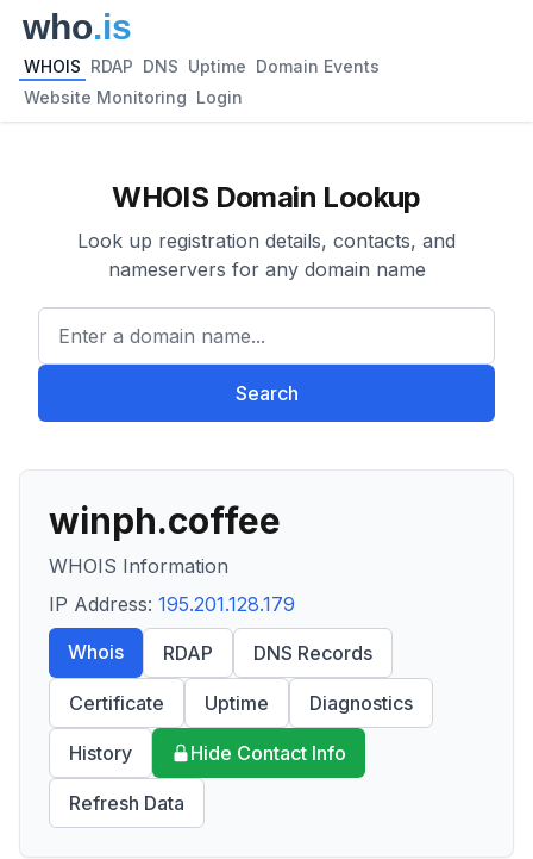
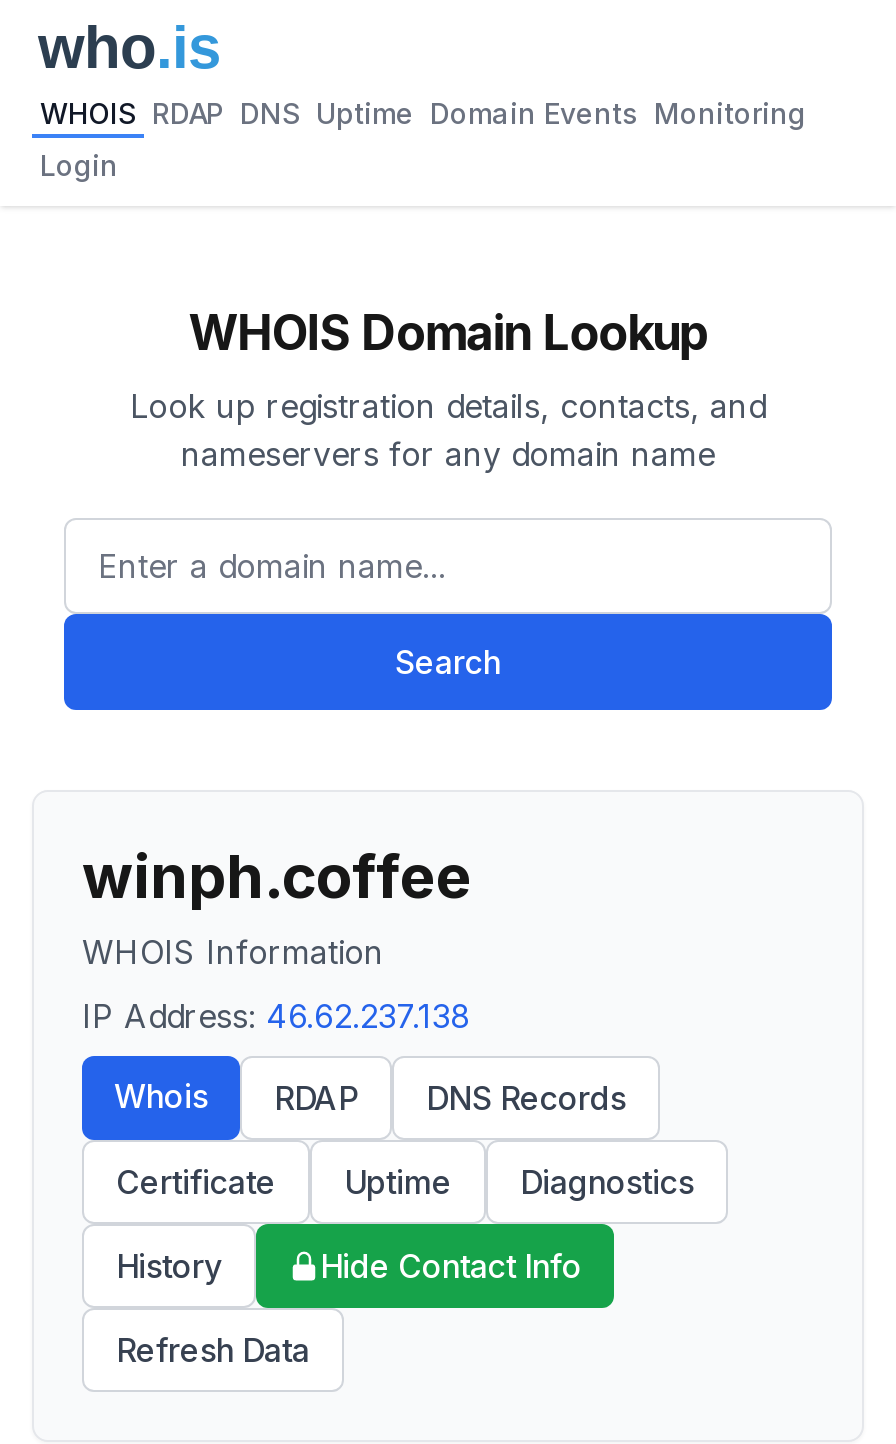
- WHOIS RDAP DNS Uptime Domain Events
+ WHOIS RDAP DNS Uptime Domain Events Monitoring

- Website Monitoring Login
+ Login

- IP Address: 195.201.128.179
+ IP Address: 46.62.237.138
